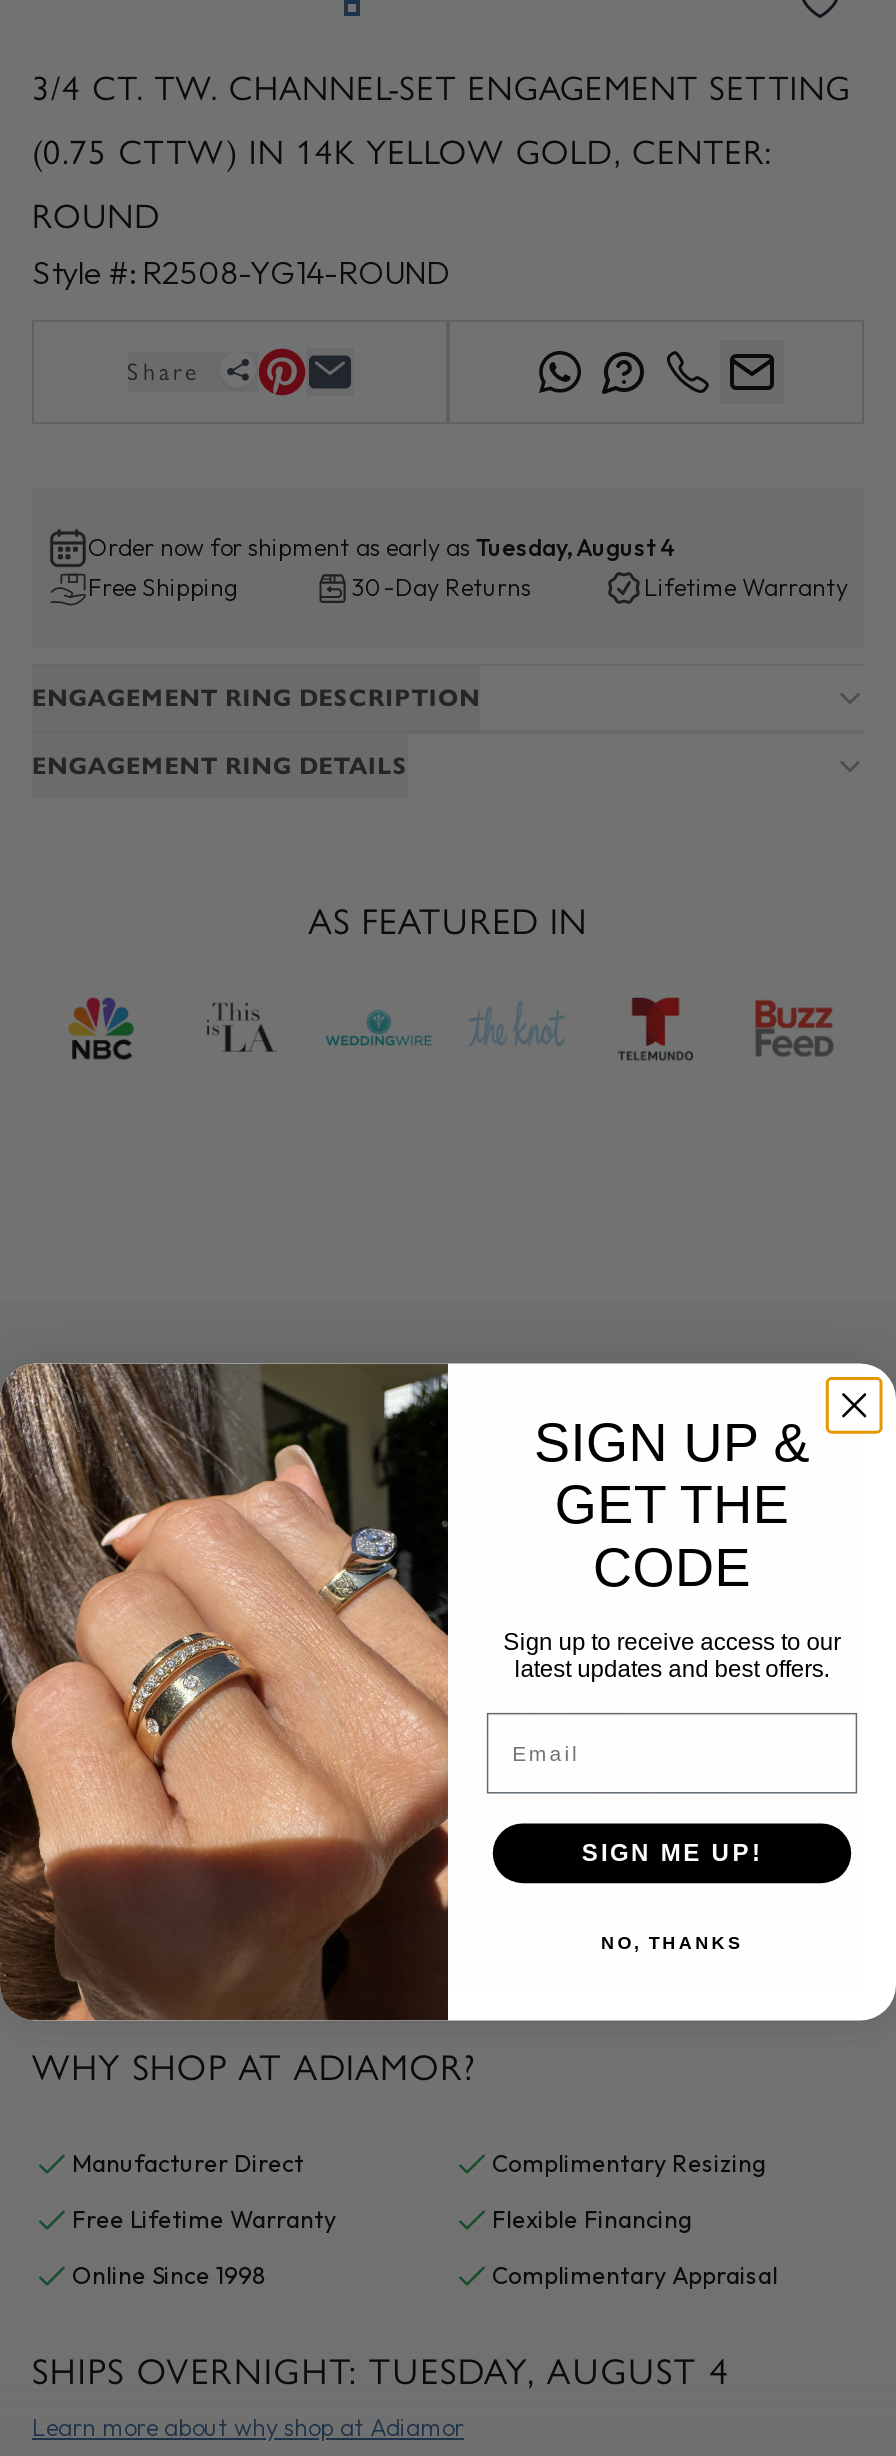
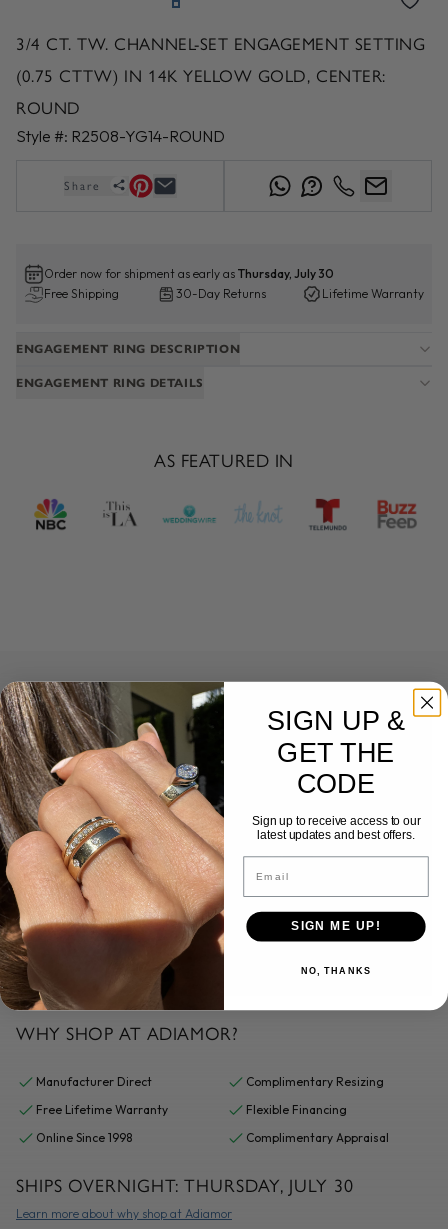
- Order now for shipment as early as Tuesday, August 4
+ Order now for shipment as early as Thursday, July 30

- SHIPS OVERNIGHT: TUESDAY, AUGUST 4
+ SHIPS OVERNIGHT: THURSDAY, JULY 30
